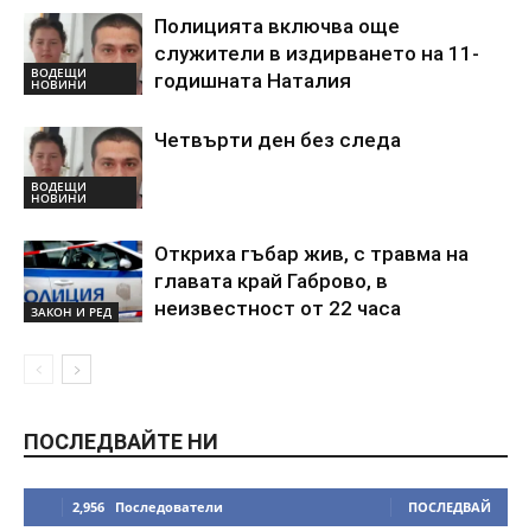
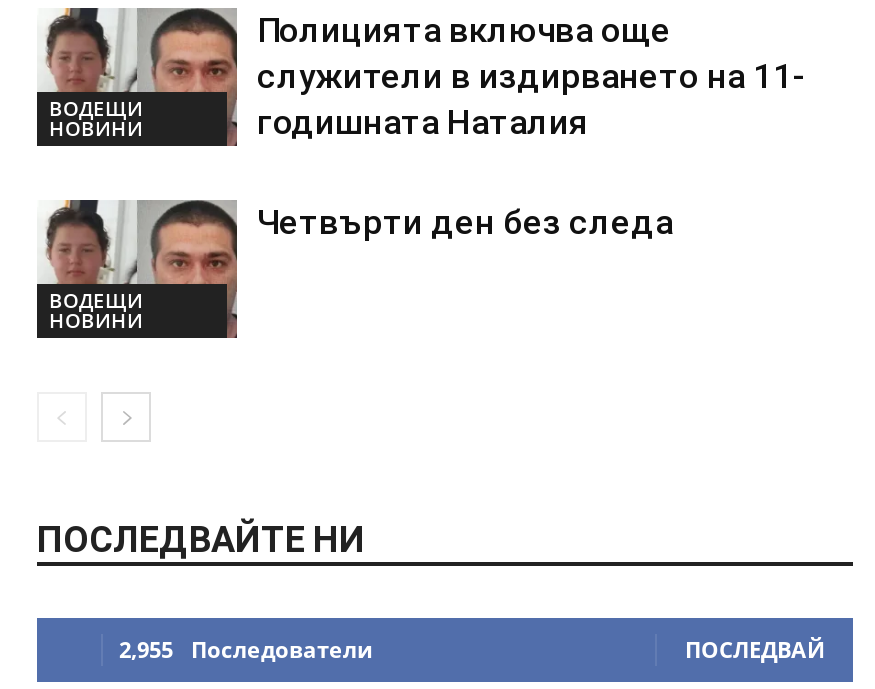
- [image]
- ЗАКОН И РЕД

- Откриха гъбар жив, с травма на
- главата край Габрово, в
- неизвестност от 22 часа

- 2,956 Последователи
+ 2,955 Последователи
